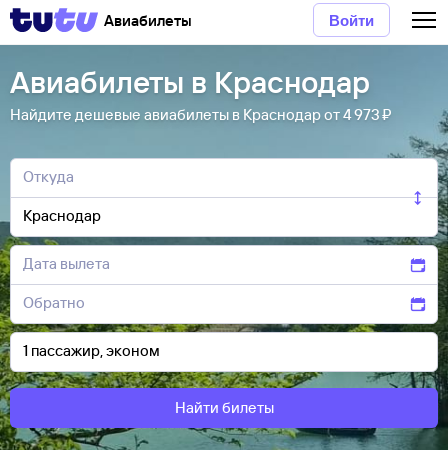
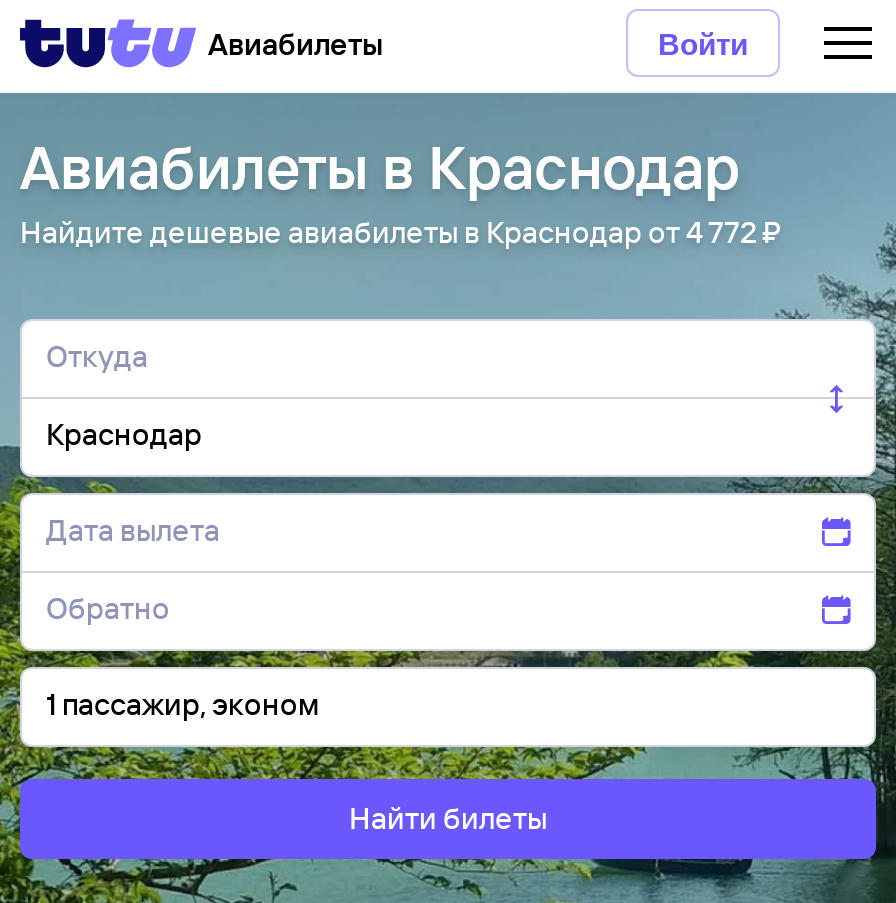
- Найдите дешевые авиабилеты в Краснодар от 4 973 ₽
+ Найдите дешевые авиабилеты в Краснодар от 4 772 ₽
